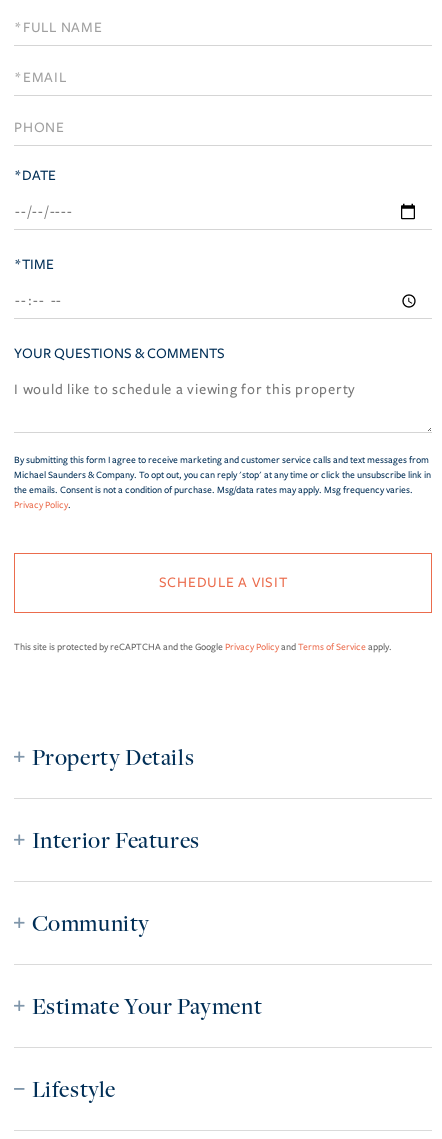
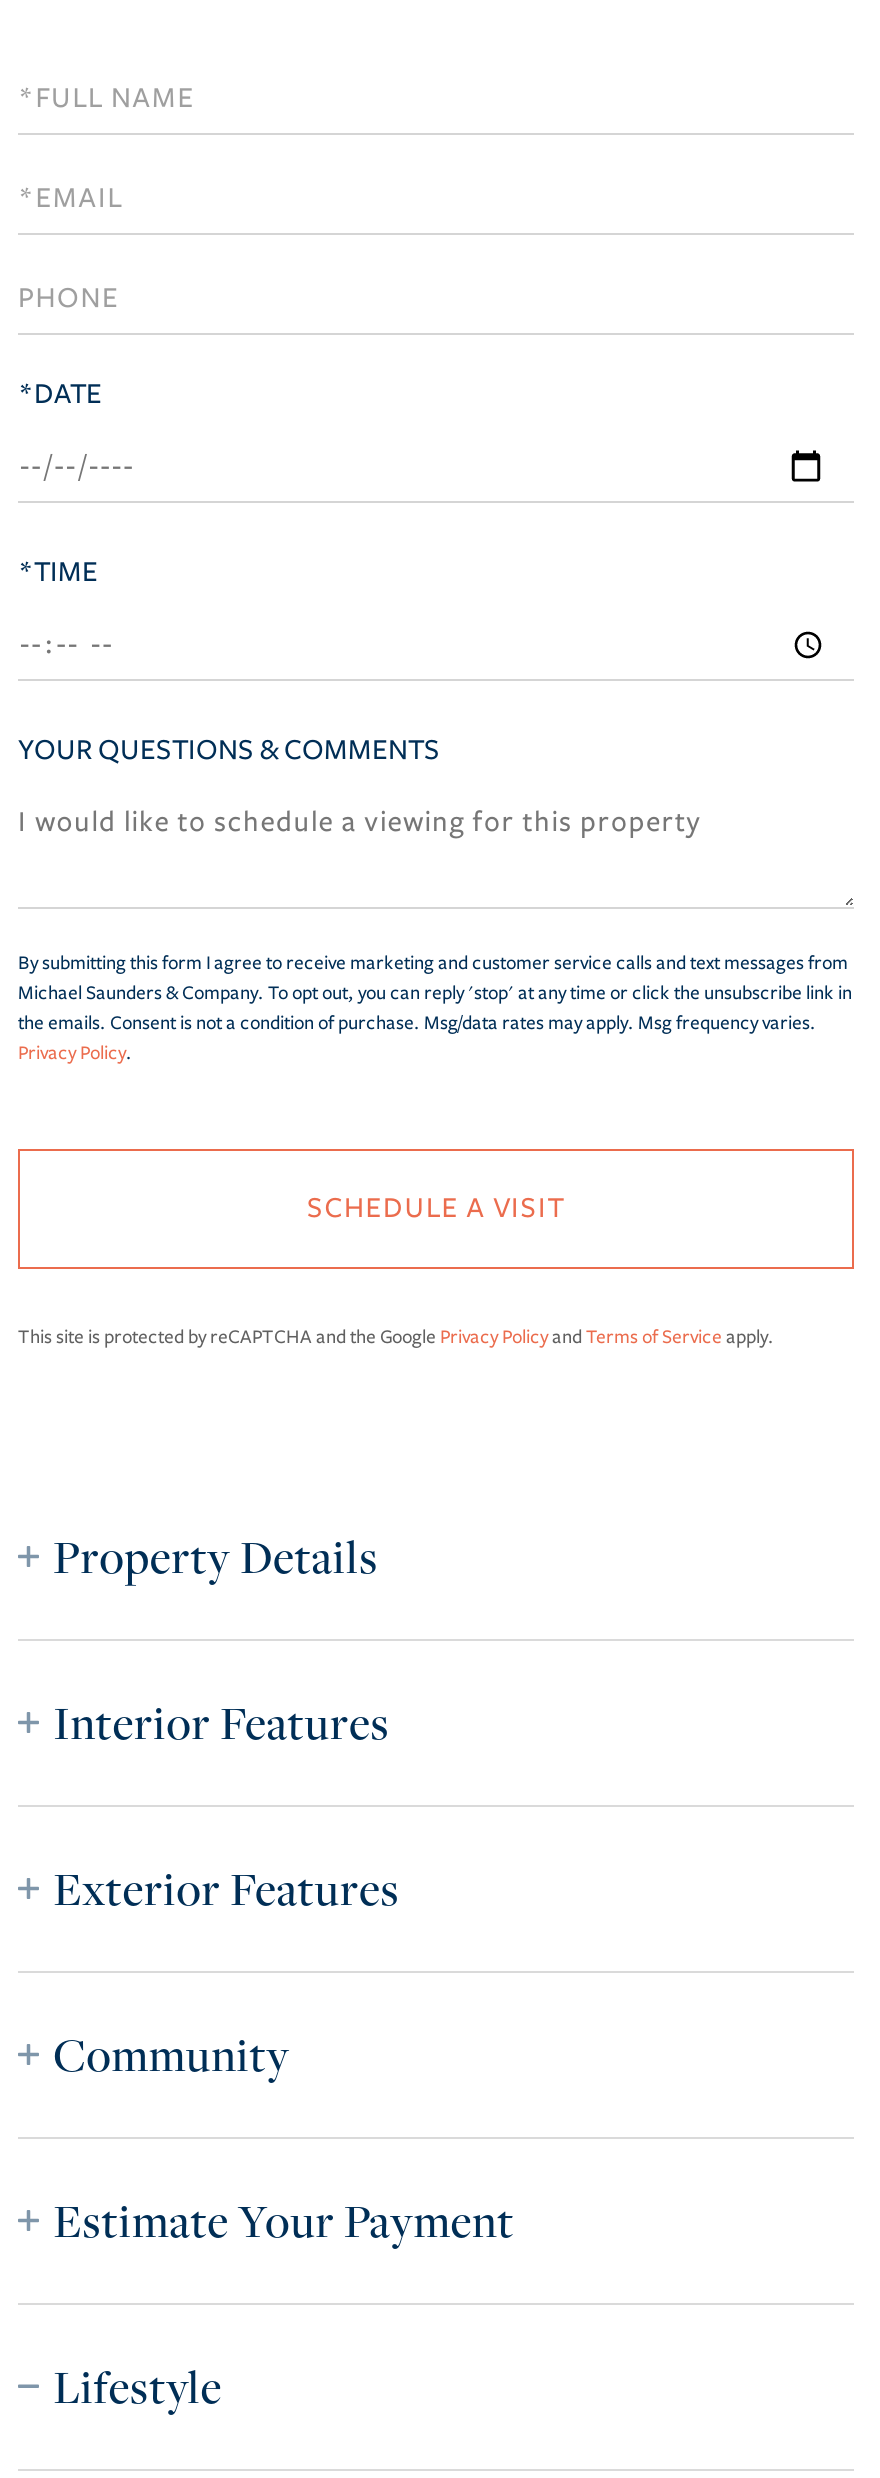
+ Exterior Features
